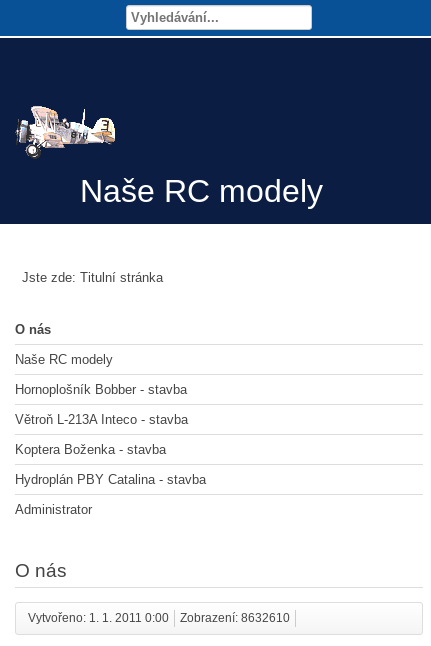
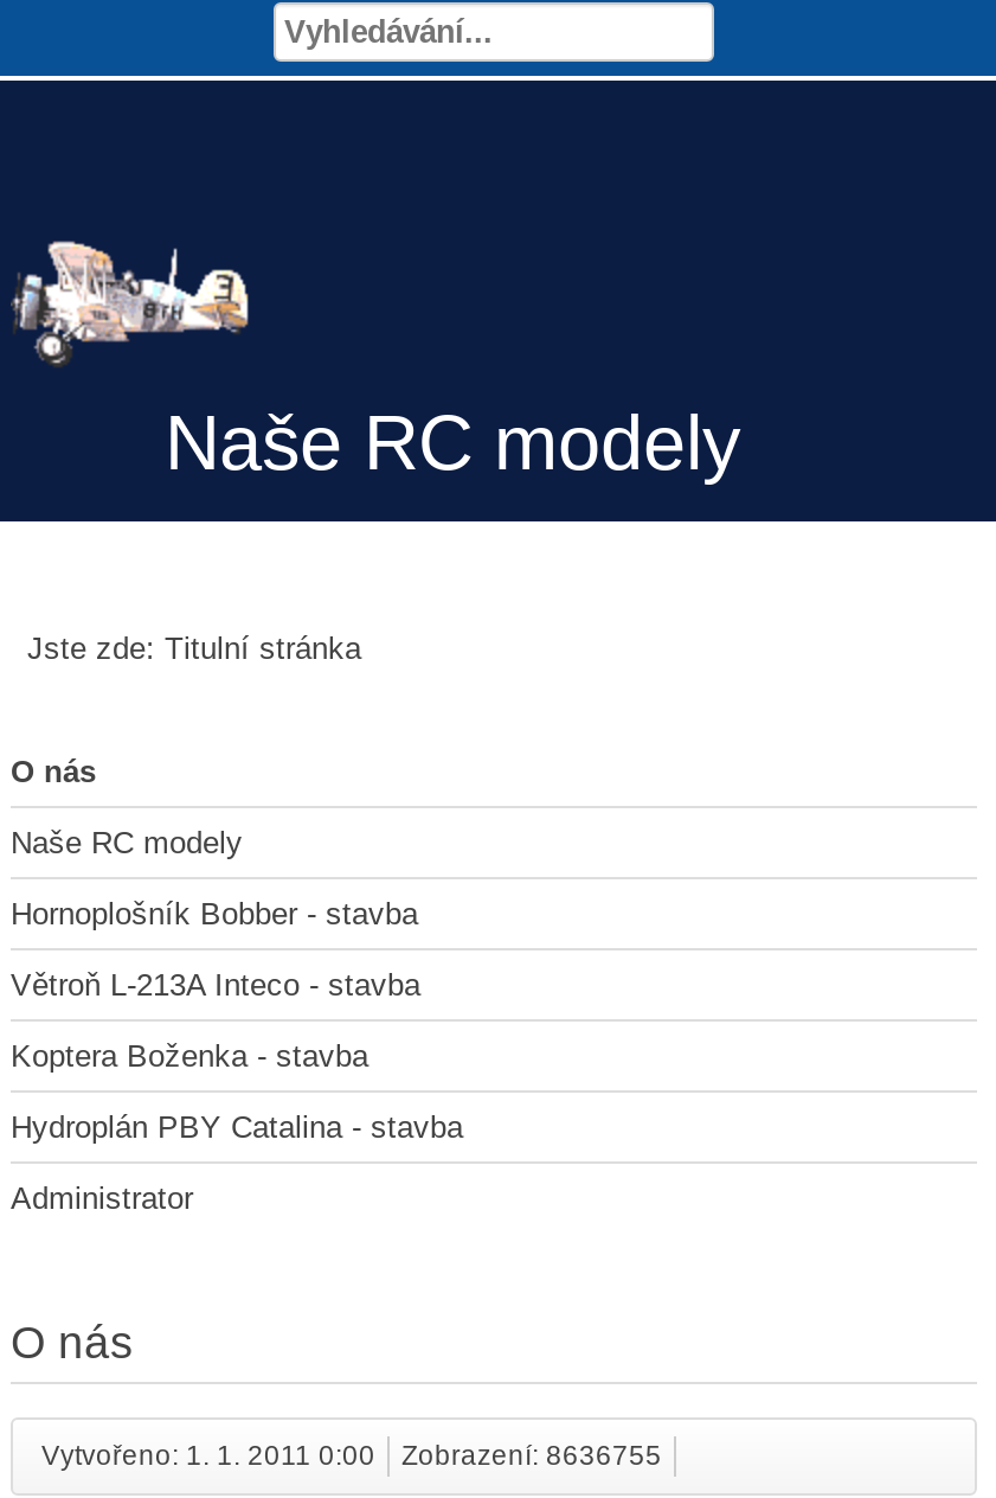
- Vytvořeno: 1. 1. 2011 0:00 Zobrazení: 8632610
+ Vytvořeno: 1. 1. 2011 0:00 Zobrazení: 8636755
